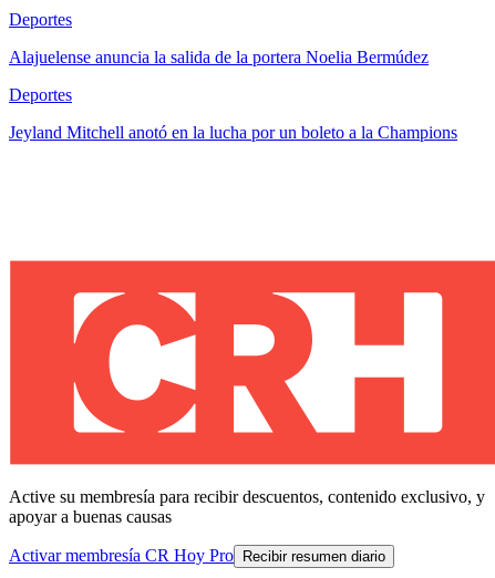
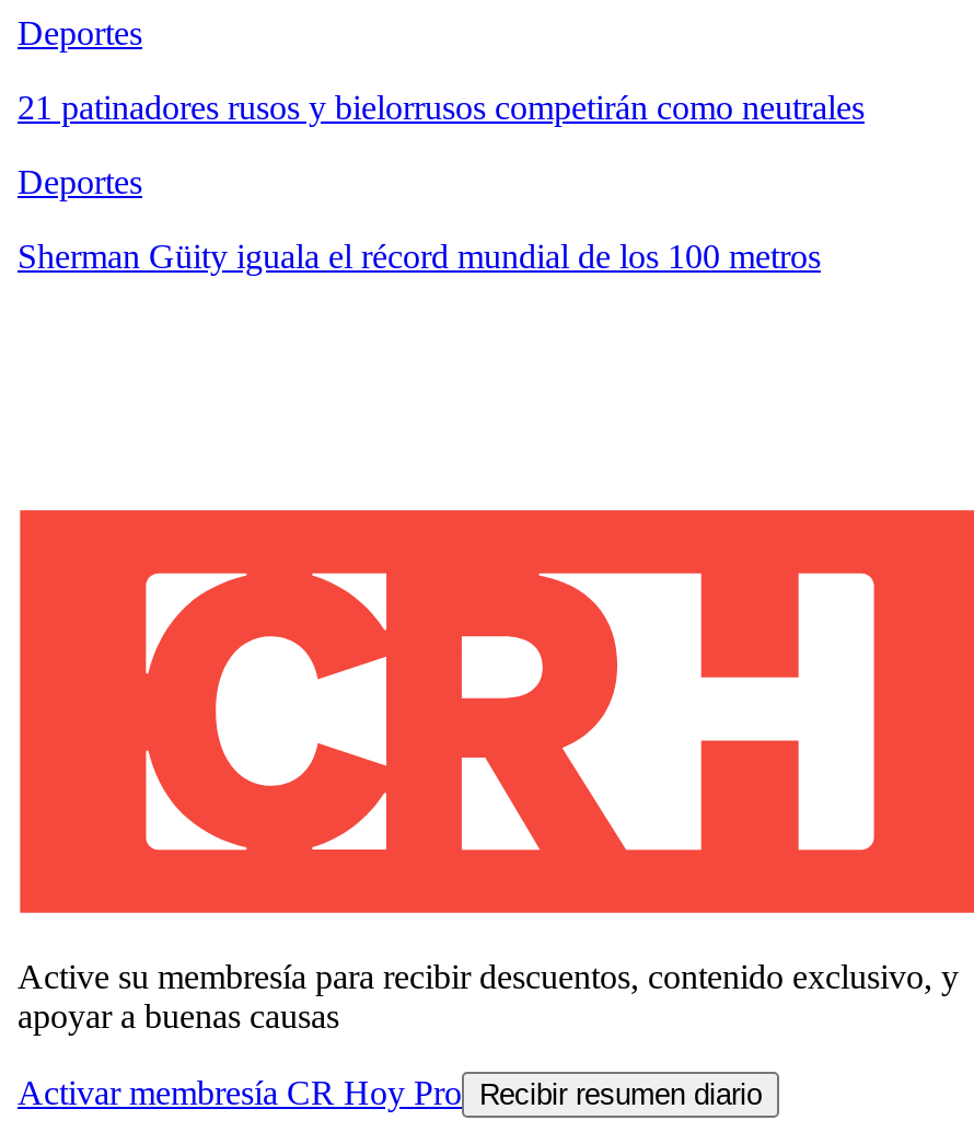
- Alajuelense anuncia la salida de la portera Noelia Bermúdez
+ 21 patinadores rusos y bielorrusos competirán como neutrales

- Jeyland Mitchell anotó en la lucha por un boleto a la Champions
+ Sherman Güity iguala el récord mundial de los 100 metros
